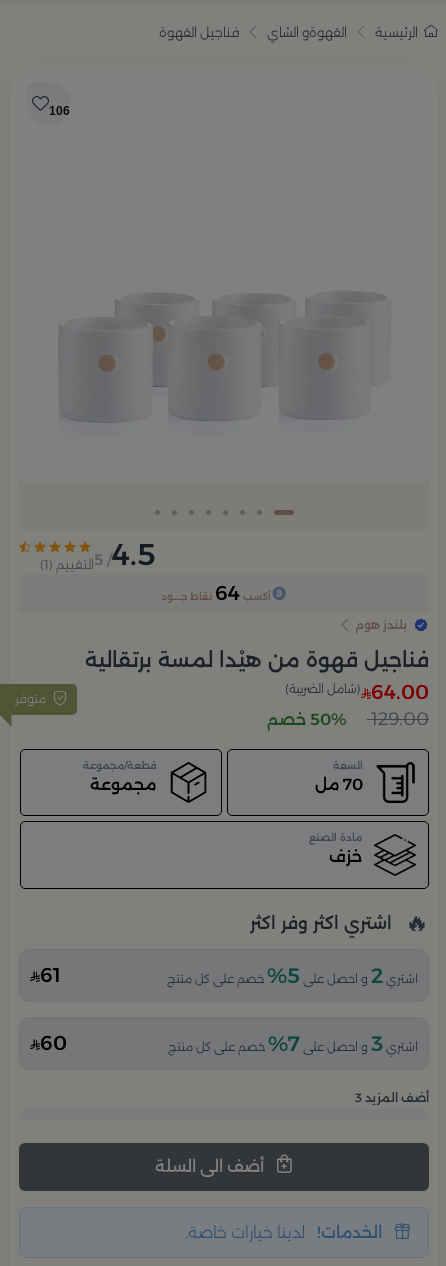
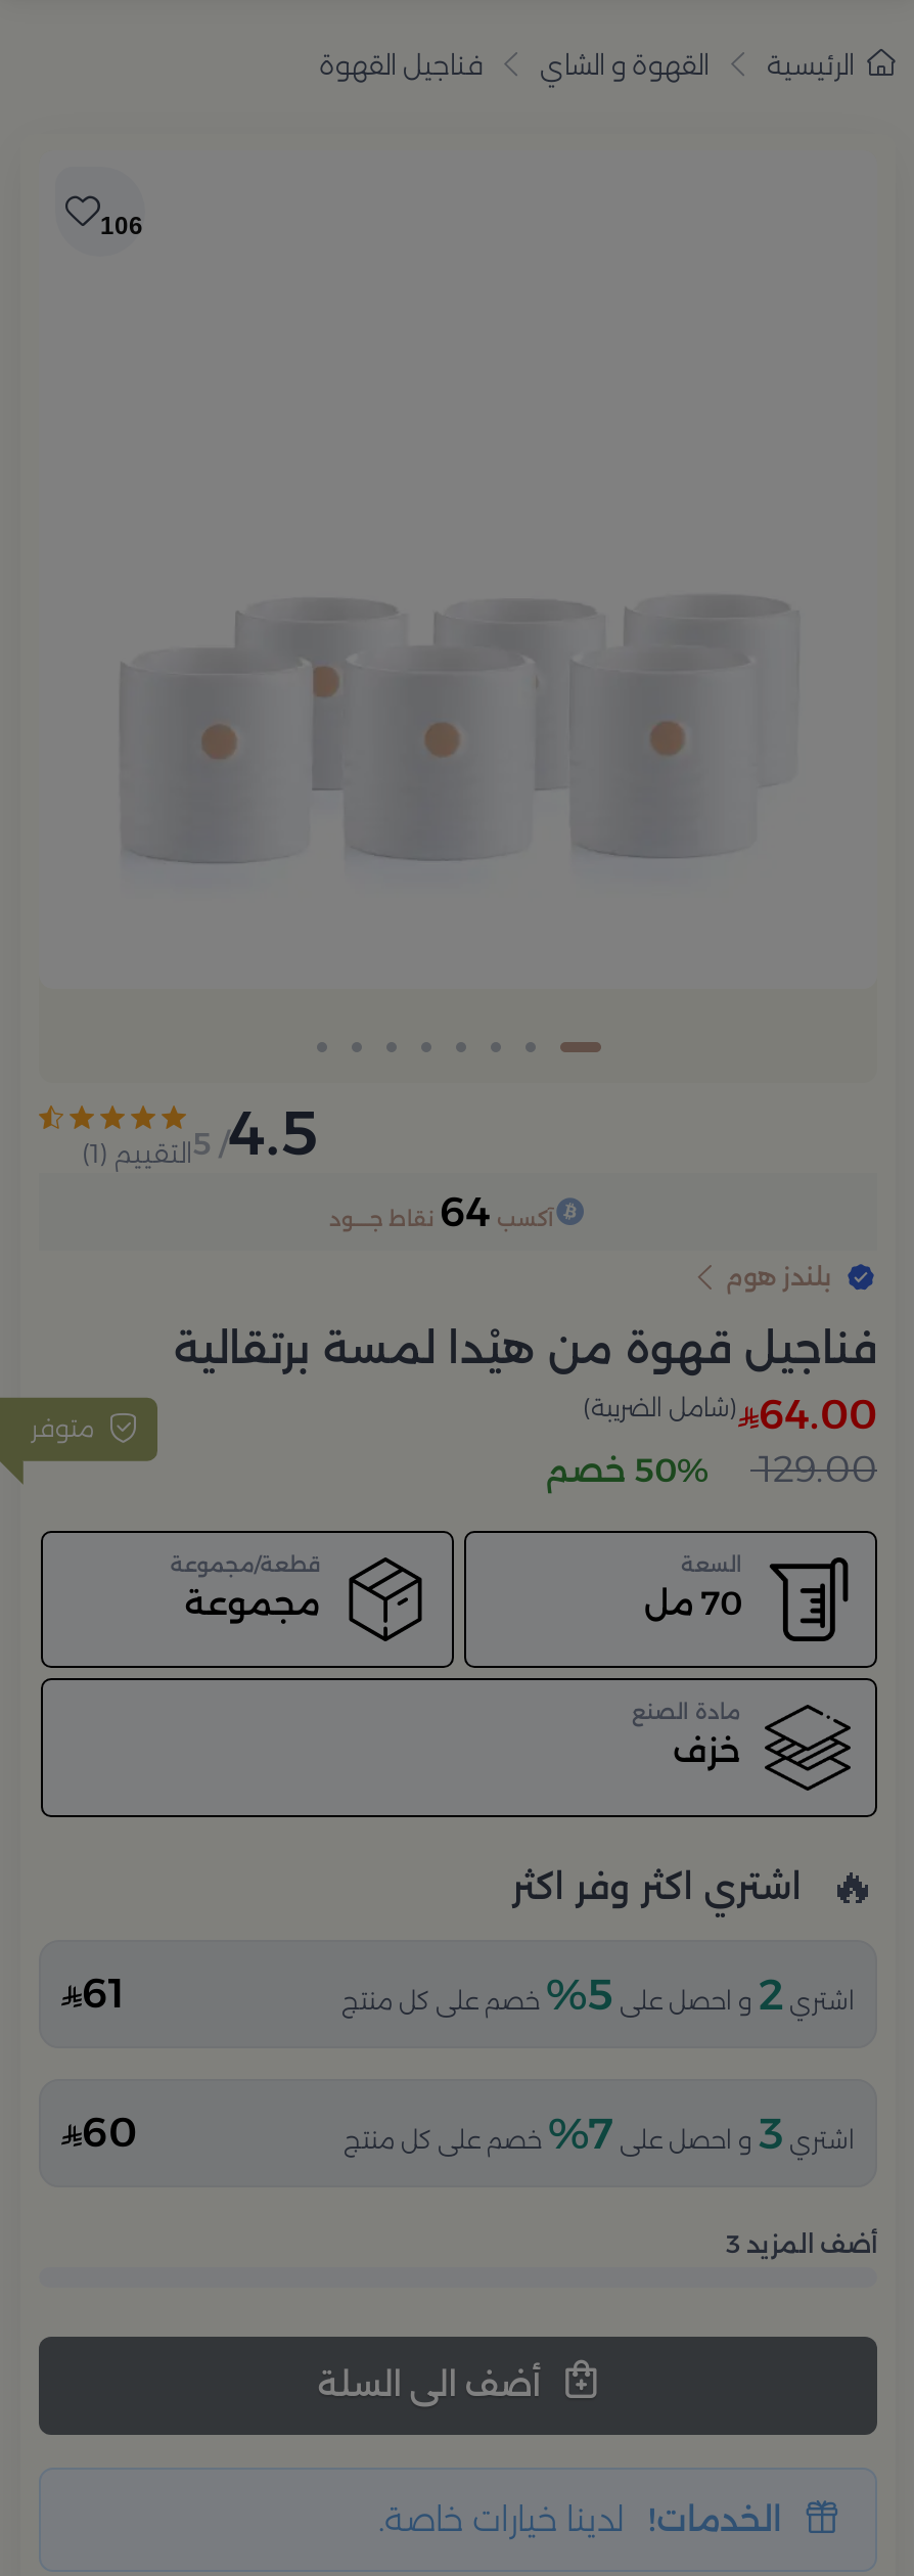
- القهوةو الشاي
+ القهوة و الشاي
